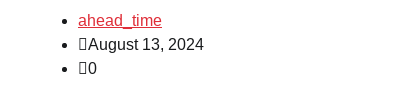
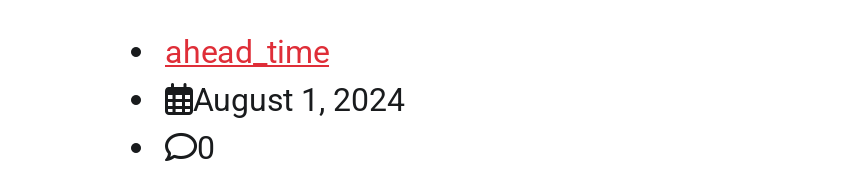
- August 13, 2024
+ August 1, 2024
